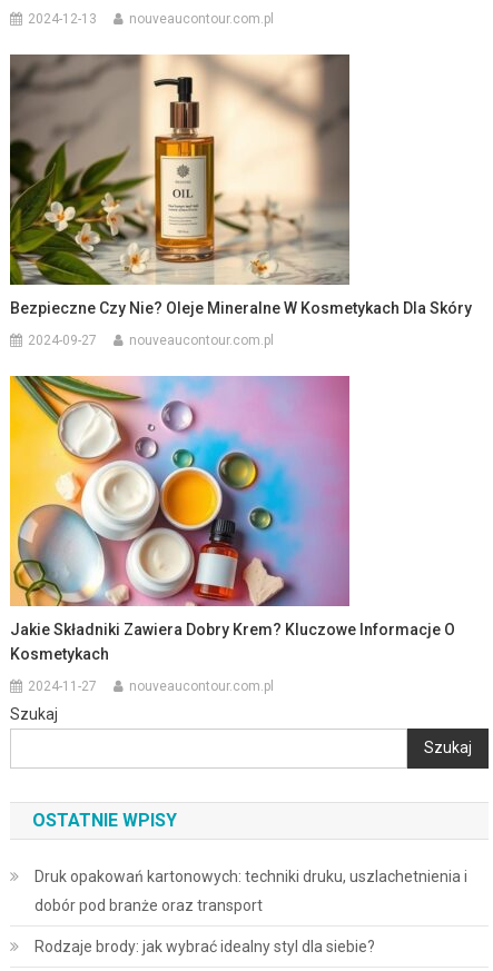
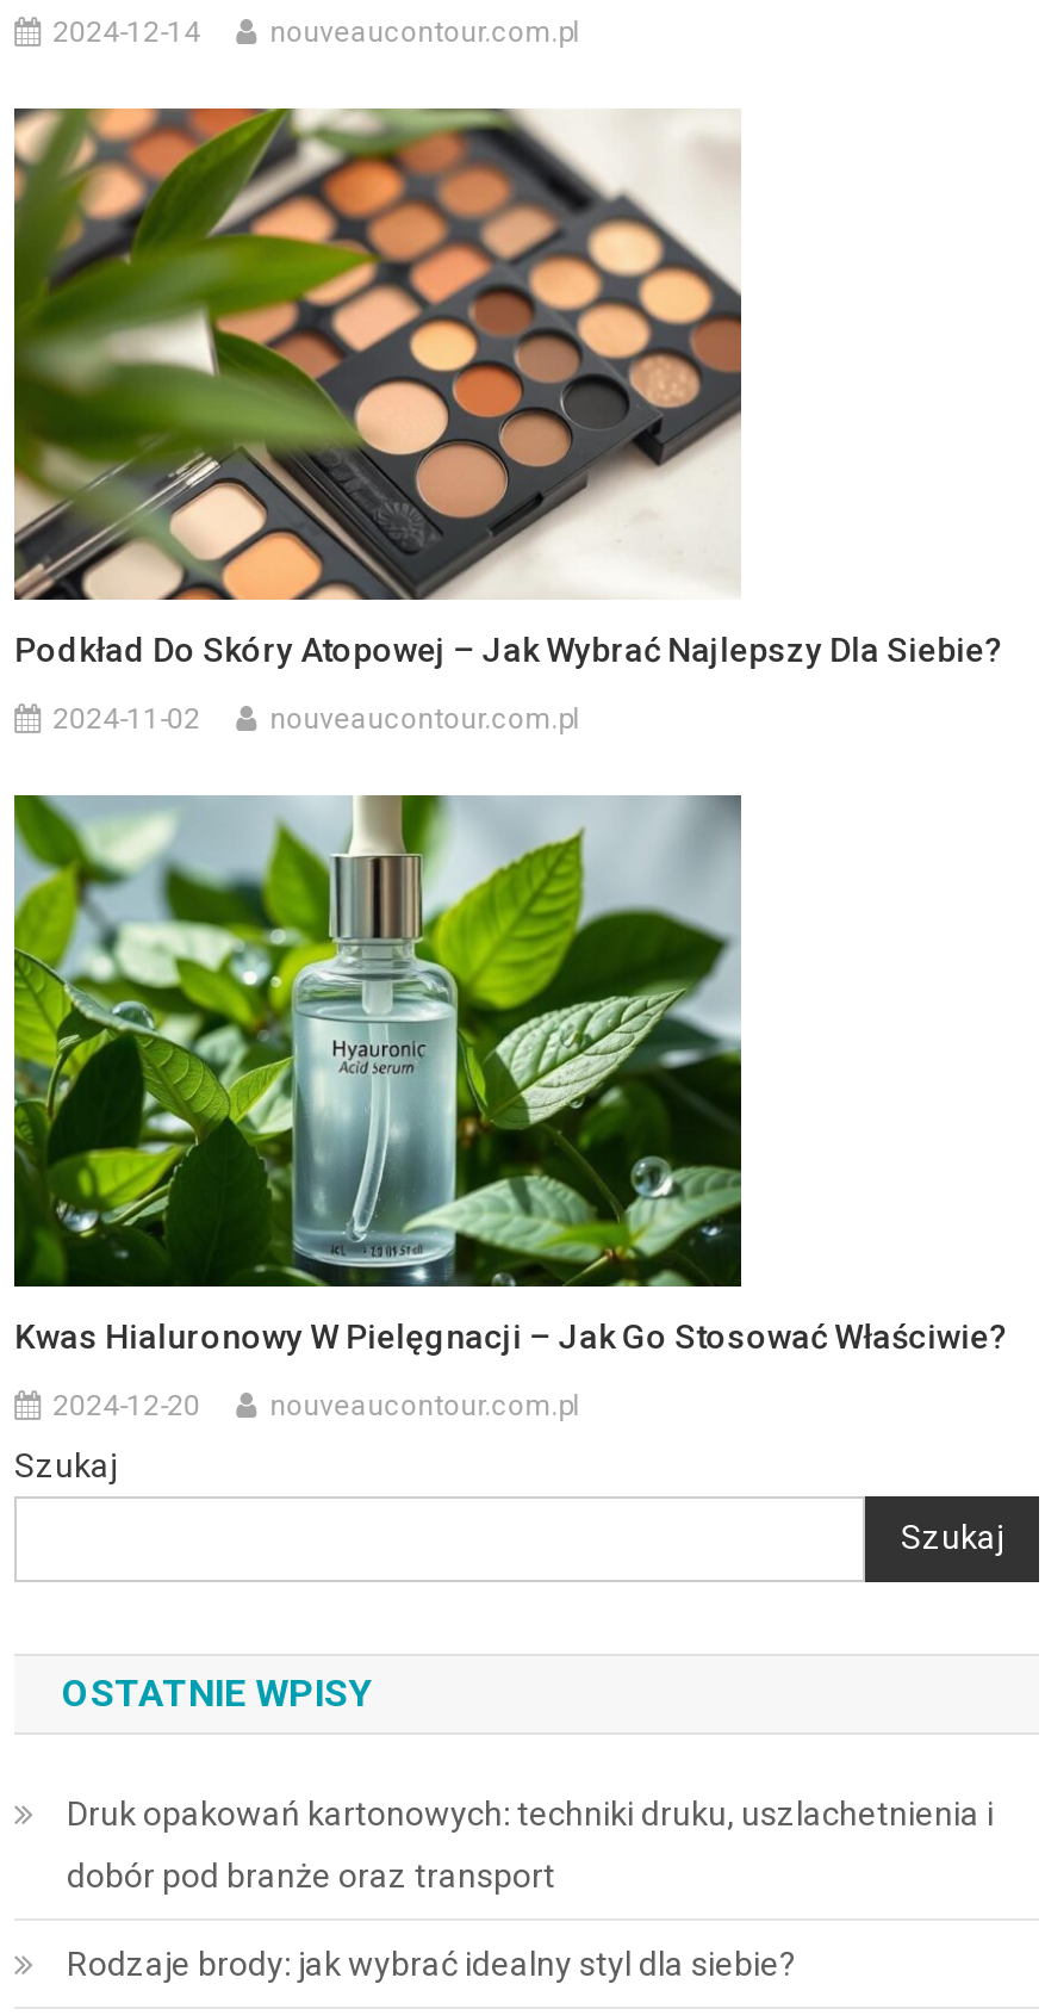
- 2024-12-13
+ 2024-12-14

- [image]
- Bezpieczne Czy Nie? Oleje Mineralne W Kosmetykach Dla Skóry
+ [image]
+ Podkład Do Skóry Atopowej – Jak Wybrać Najlepszy Dla Siebie?

- 2024-09-27
+ 2024-11-02

- [image]
- Jakie Składniki Zawiera Dobry Krem? Kluczowe Informacje O
- Kosmetykach
+ [image]
+ Kwas Hialuronowy W Pielęgnacji – Jak Go Stosować Właściwie?

- 2024-11-27
+ 2024-12-20
